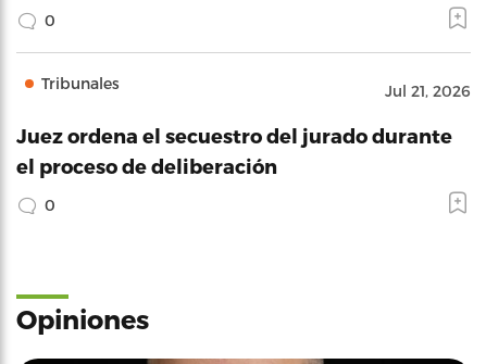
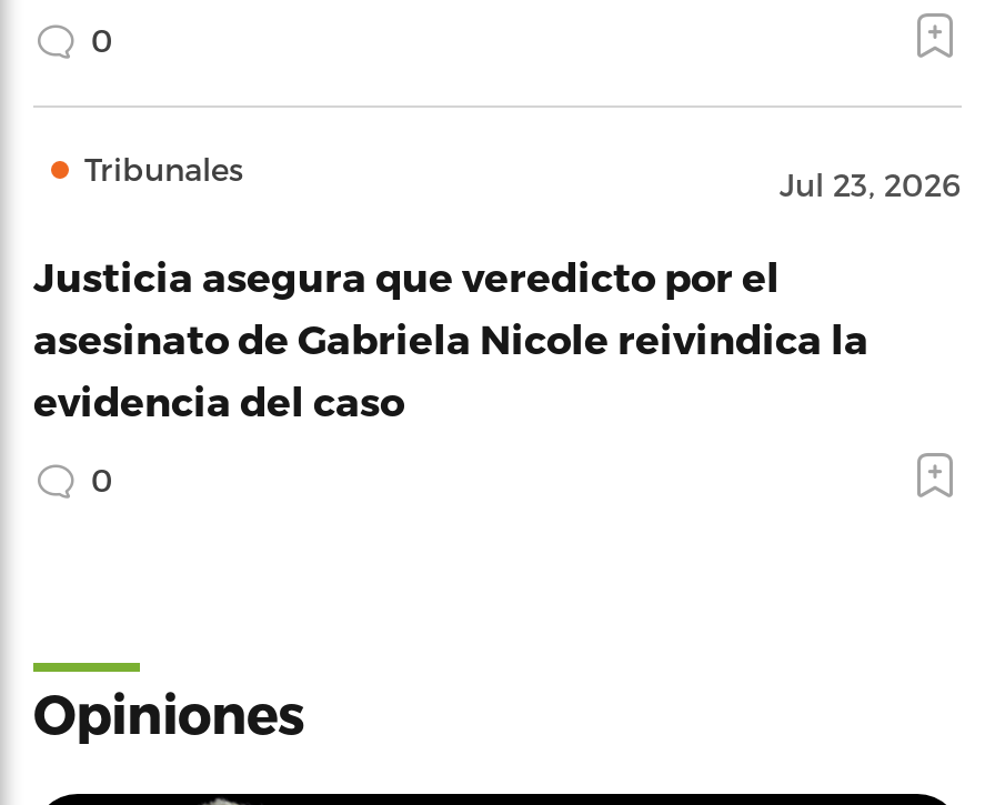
- Jul 21, 2026
+ Jul 23, 2026

- Juez ordena el secuestro del jurado durante
- el proceso de deliberación
+ Justicia asegura que veredicto por el
+ asesinato de Gabriela Nicole reivindica la
+ evidencia del caso
